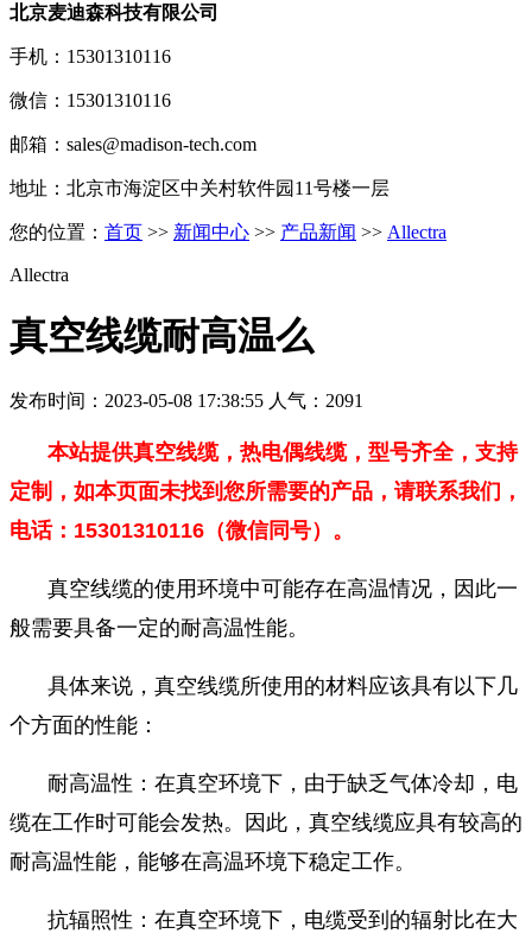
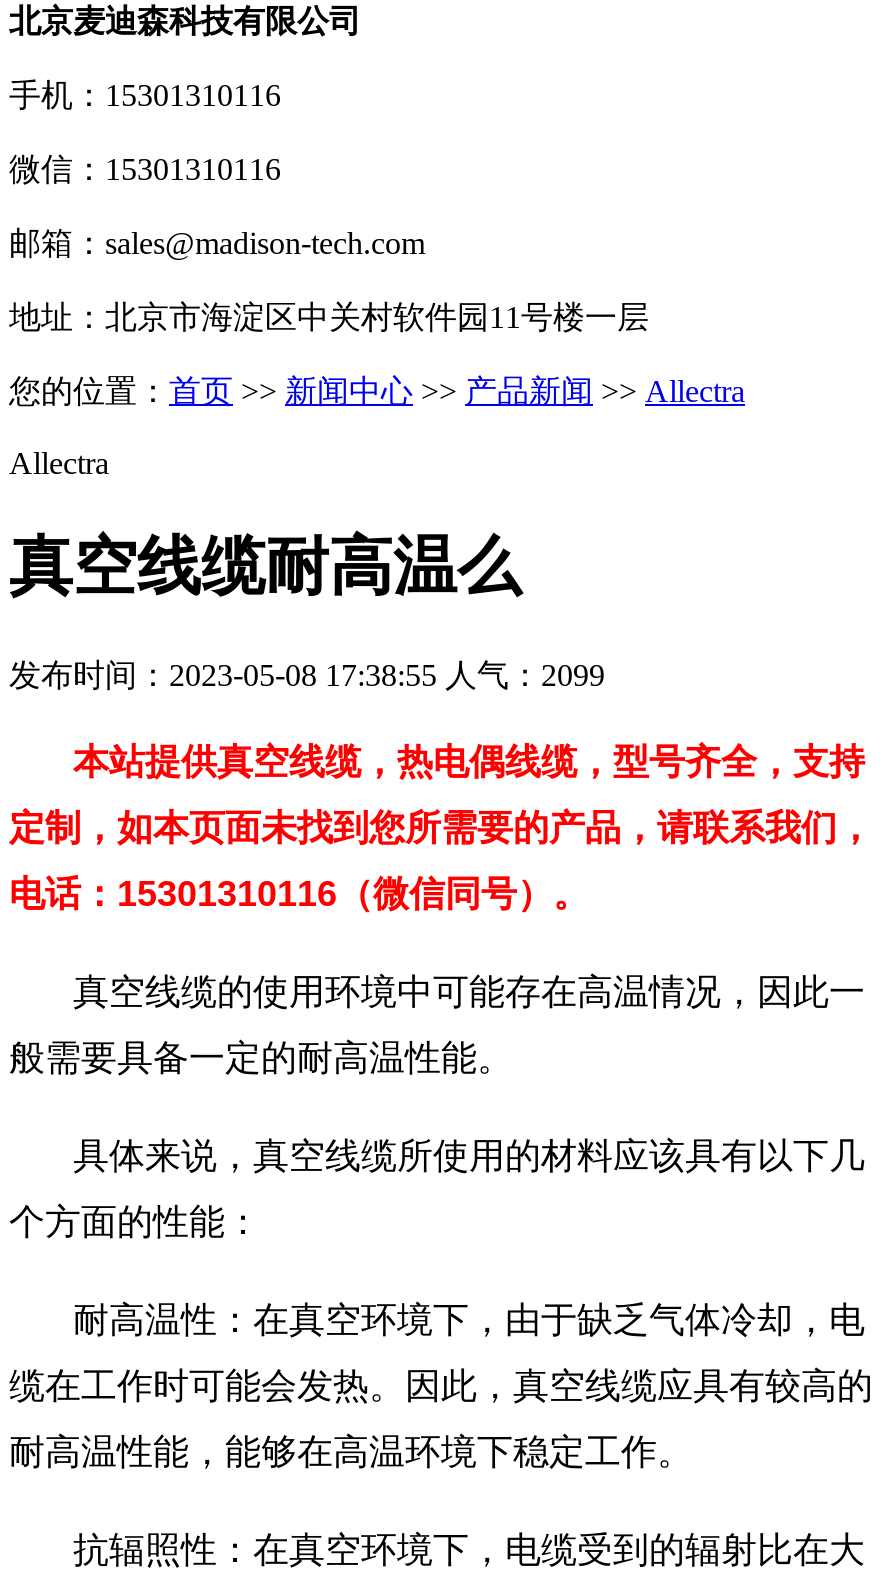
- 发布时间：2023-05-08 17:38:55 人气：2091
+ 发布时间：2023-05-08 17:38:55 人气：2099
